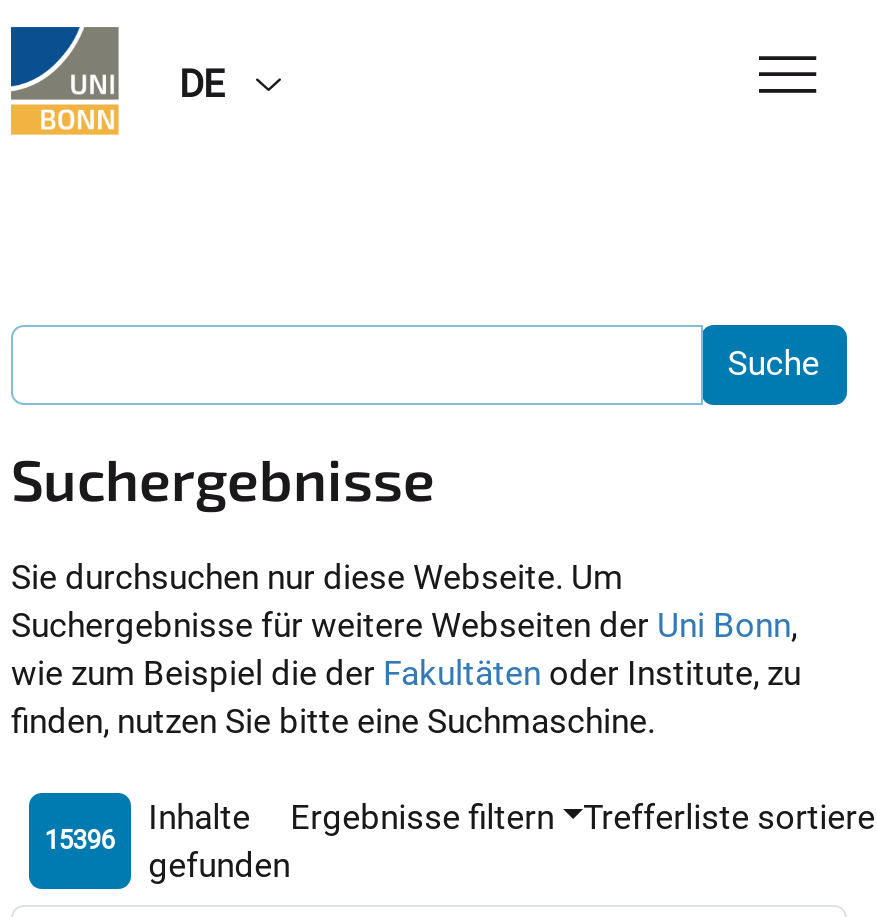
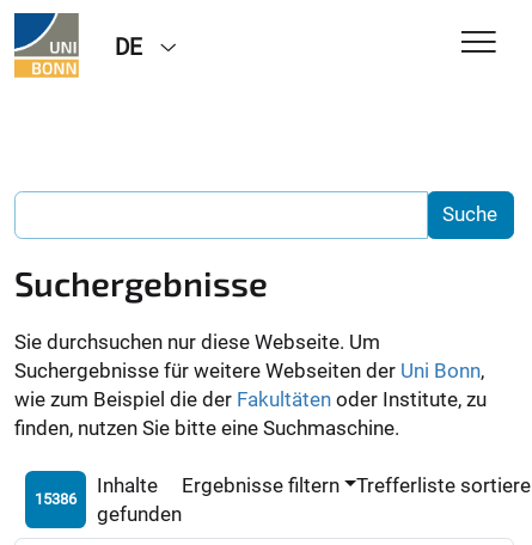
- 15396
+ 15386
